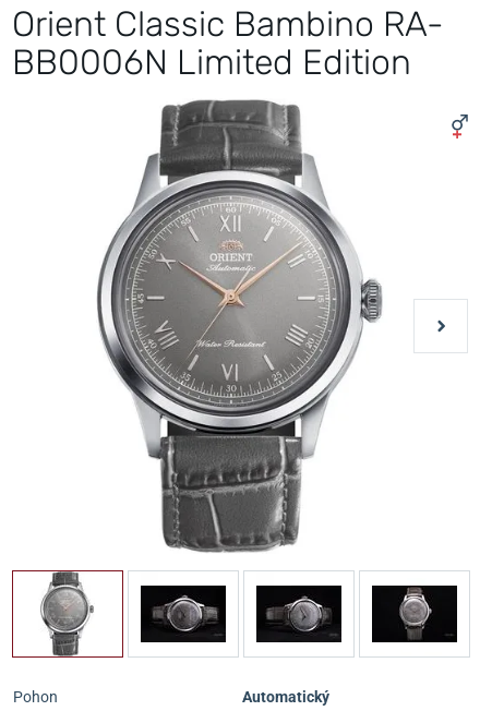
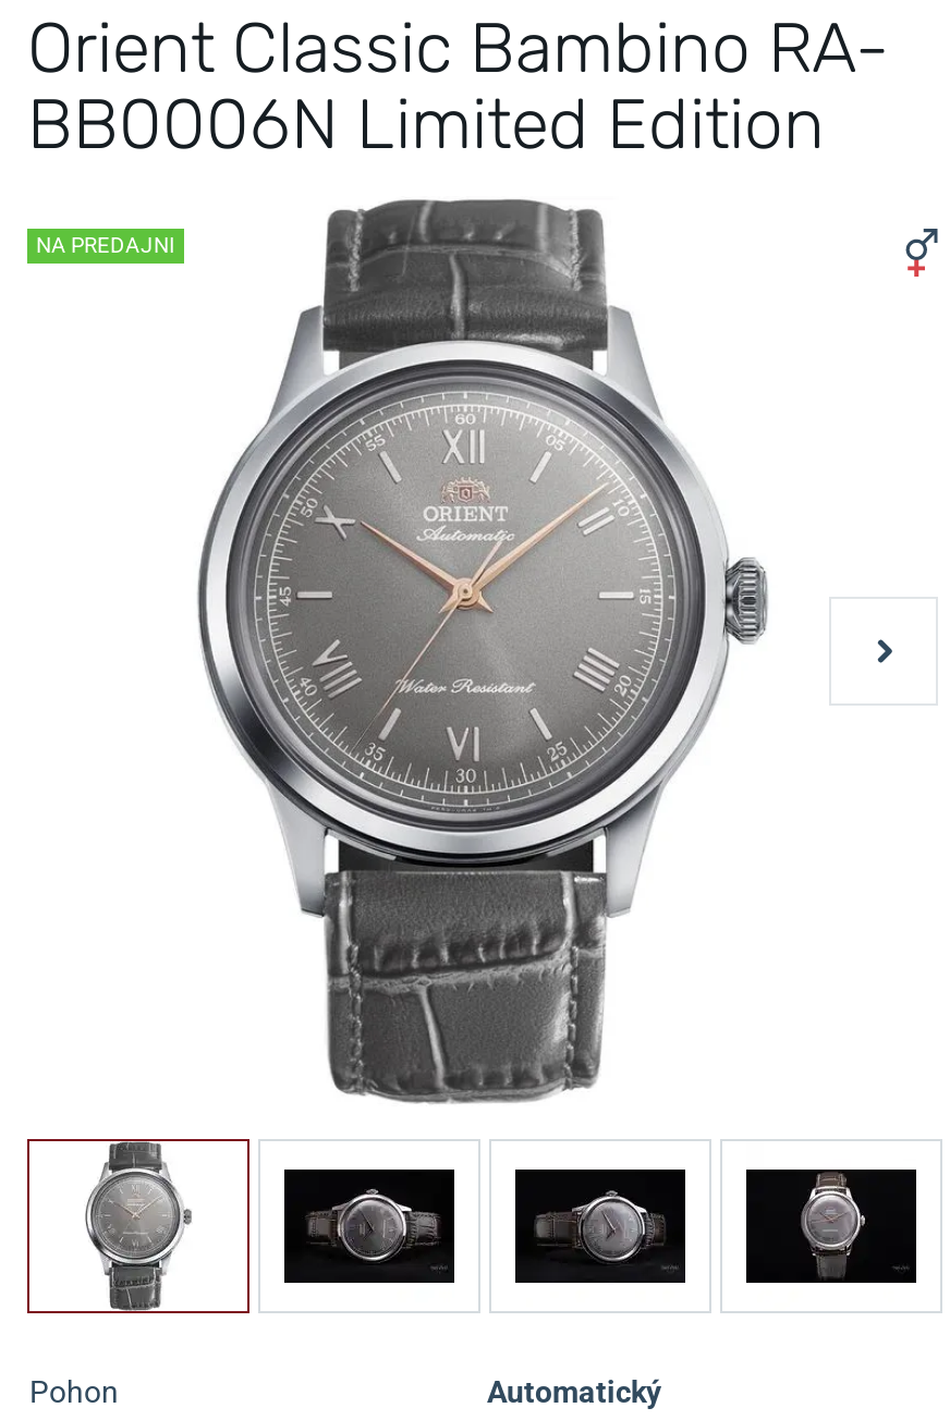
+ NA PREDAJNI
